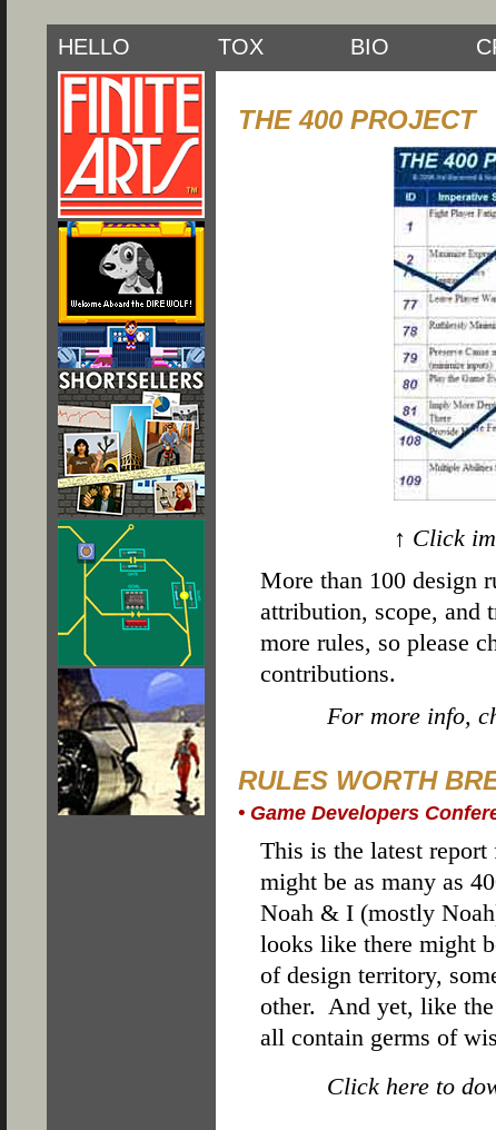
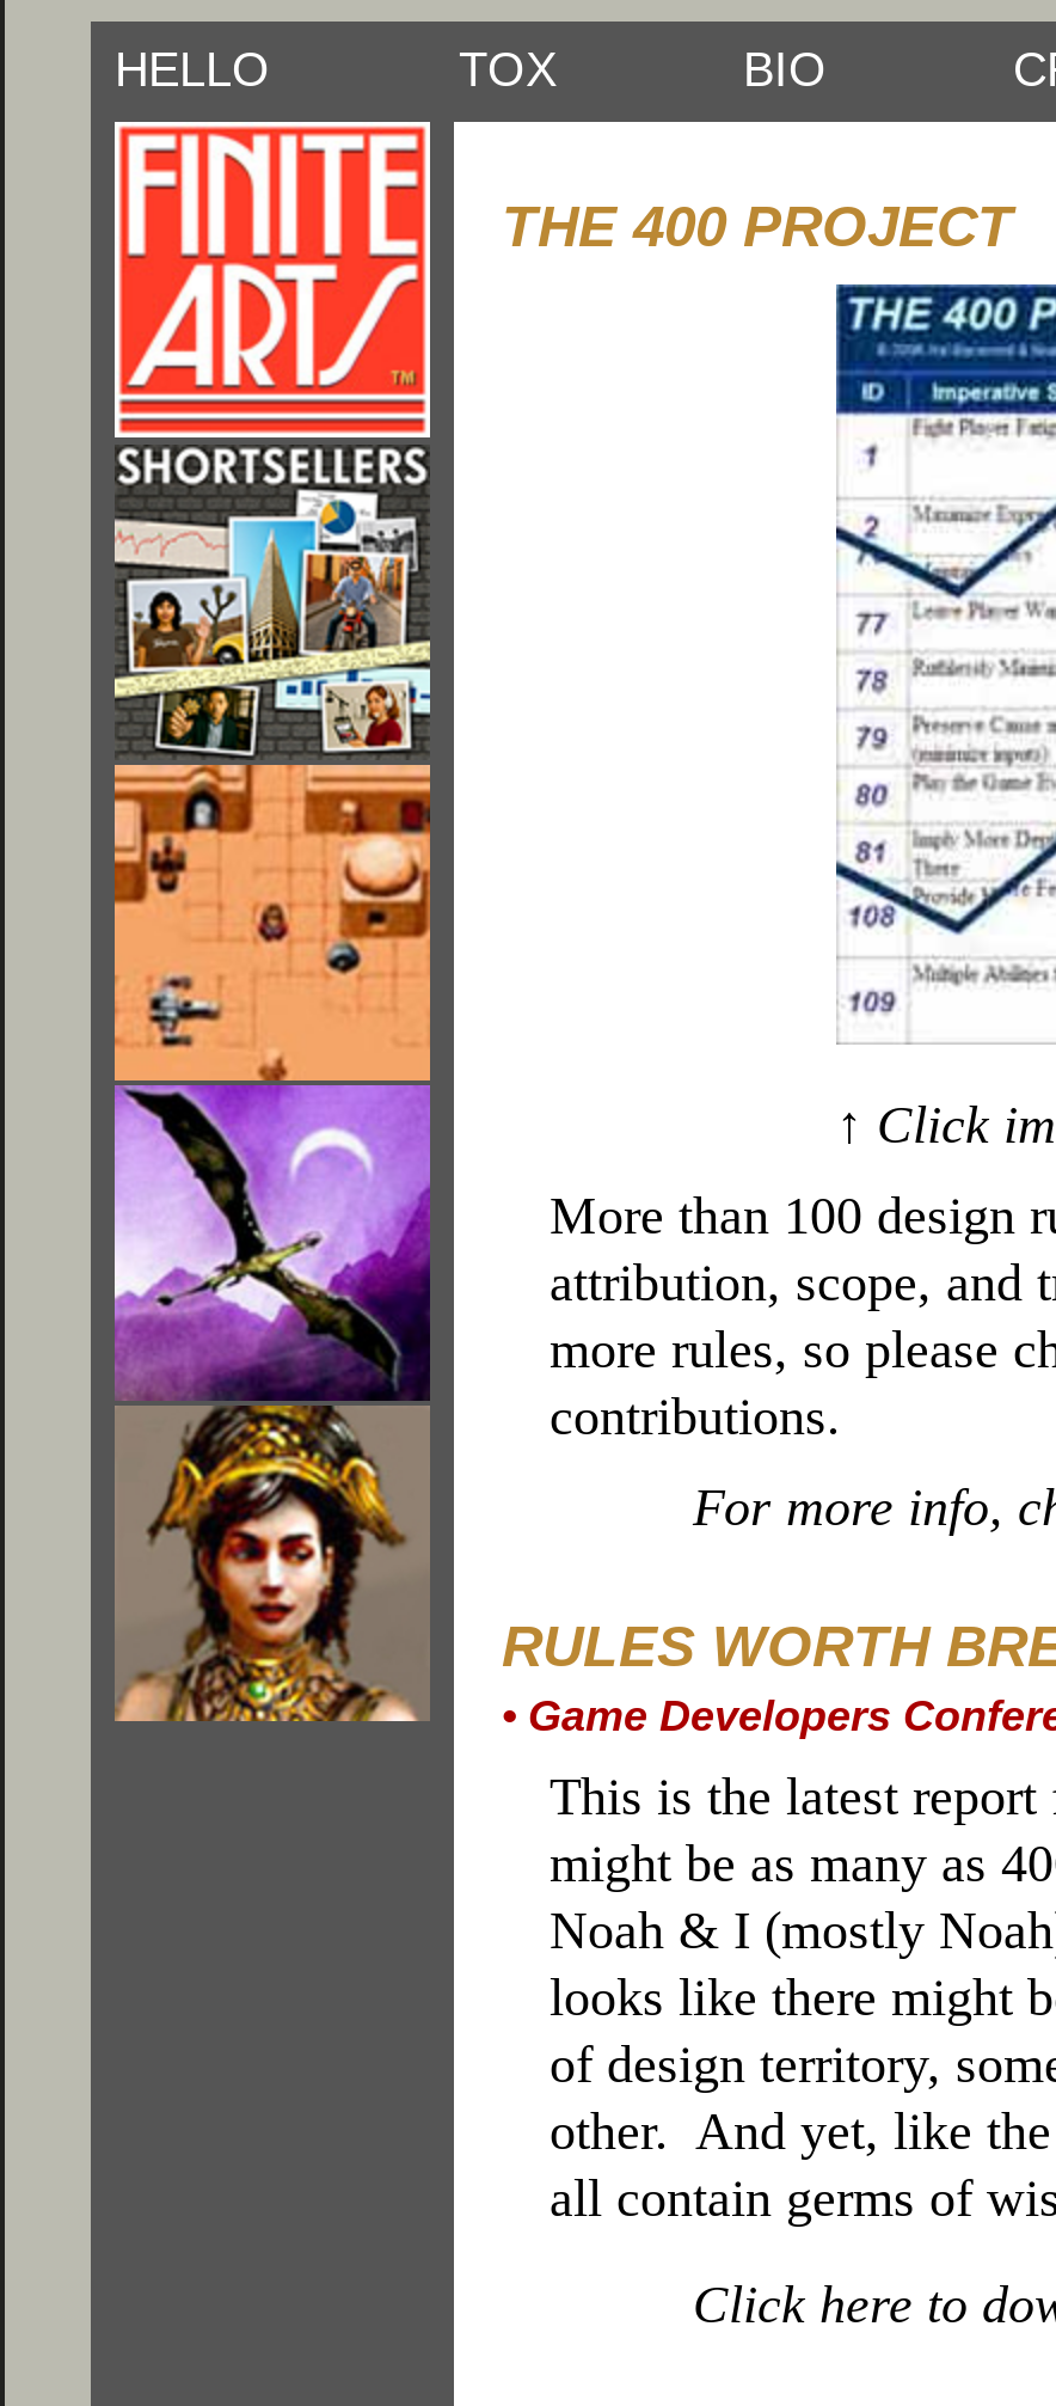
- [image]
+ [image]
